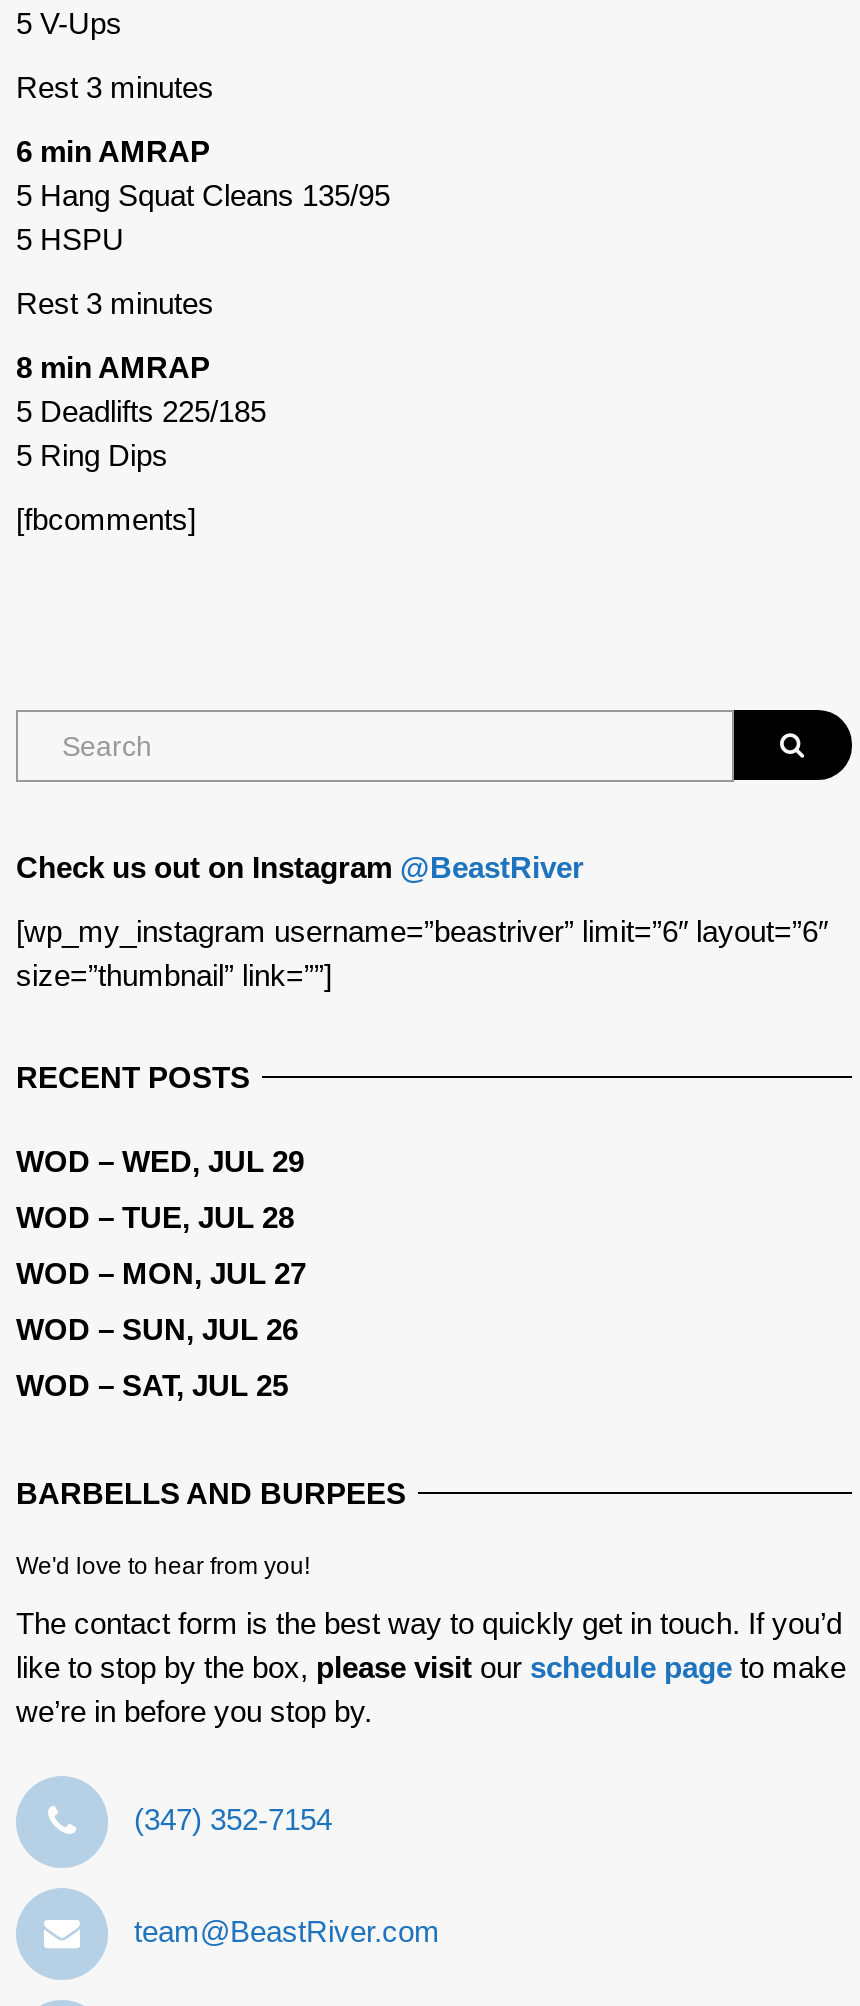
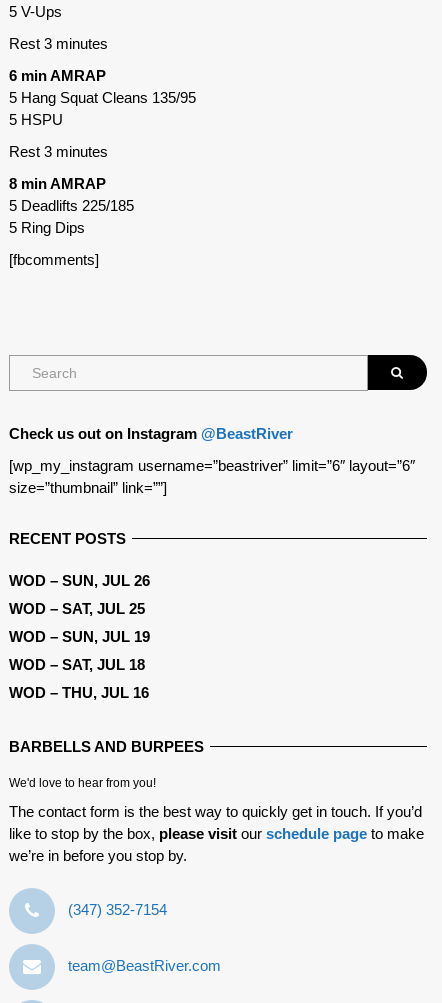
- WOD – WED, JUL 29
- WOD – TUE, JUL 28
- WOD – MON, JUL 27

moved up: WOD – SUN, JUL 26 | WOD – SAT, JUL 25

+ WOD – SUN, JUL 19
+ WOD – SAT, JUL 18
+ WOD – THU, JUL 16
